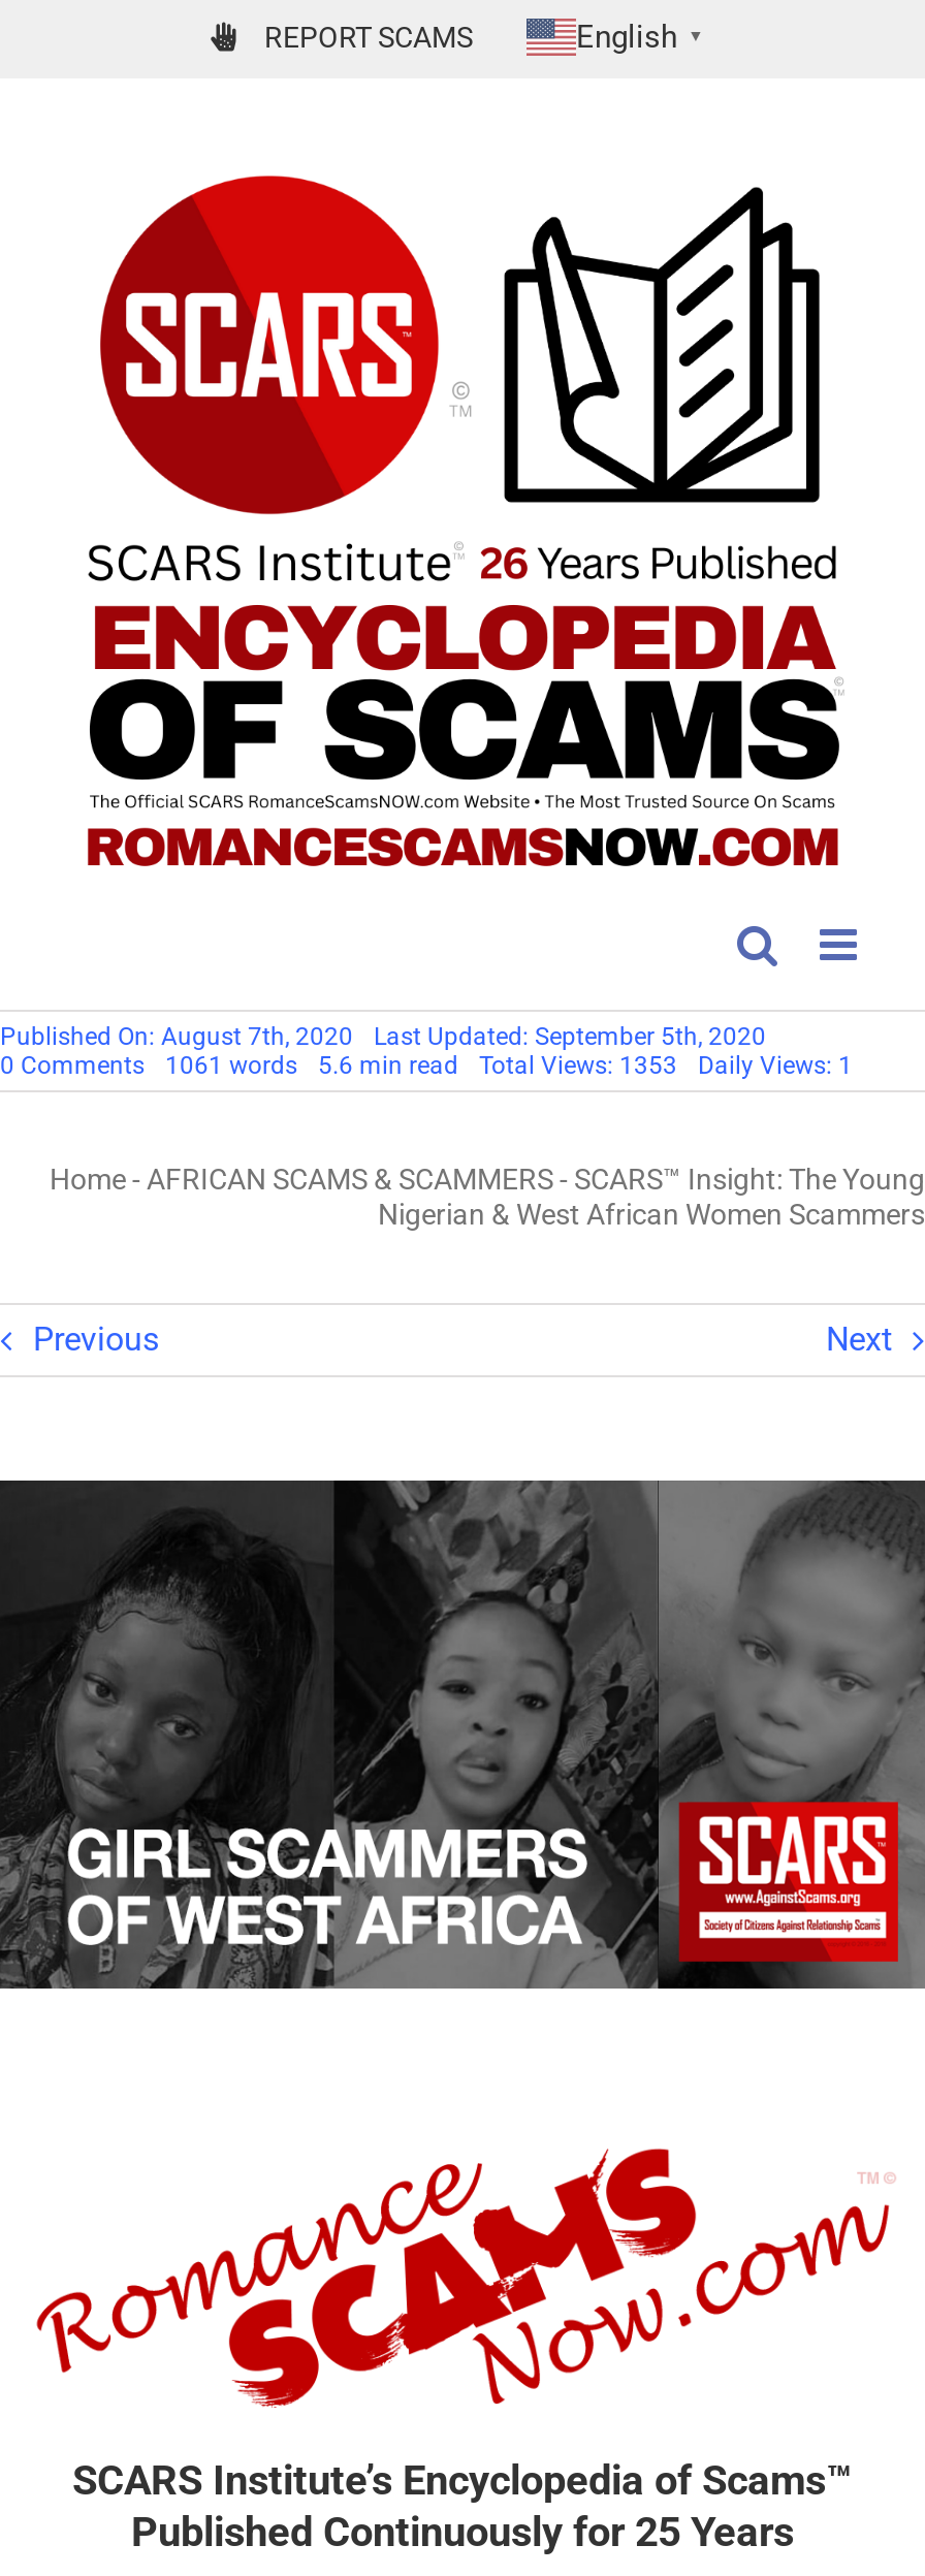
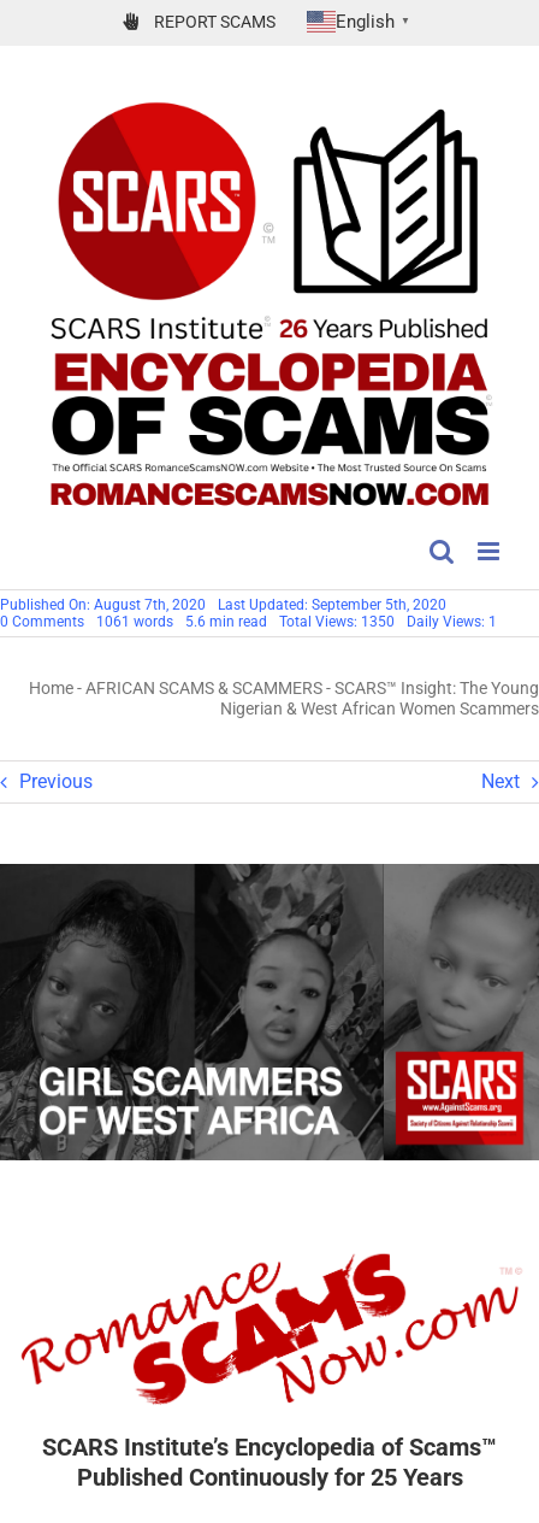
- Total Views: 1353
+ Total Views: 1350
